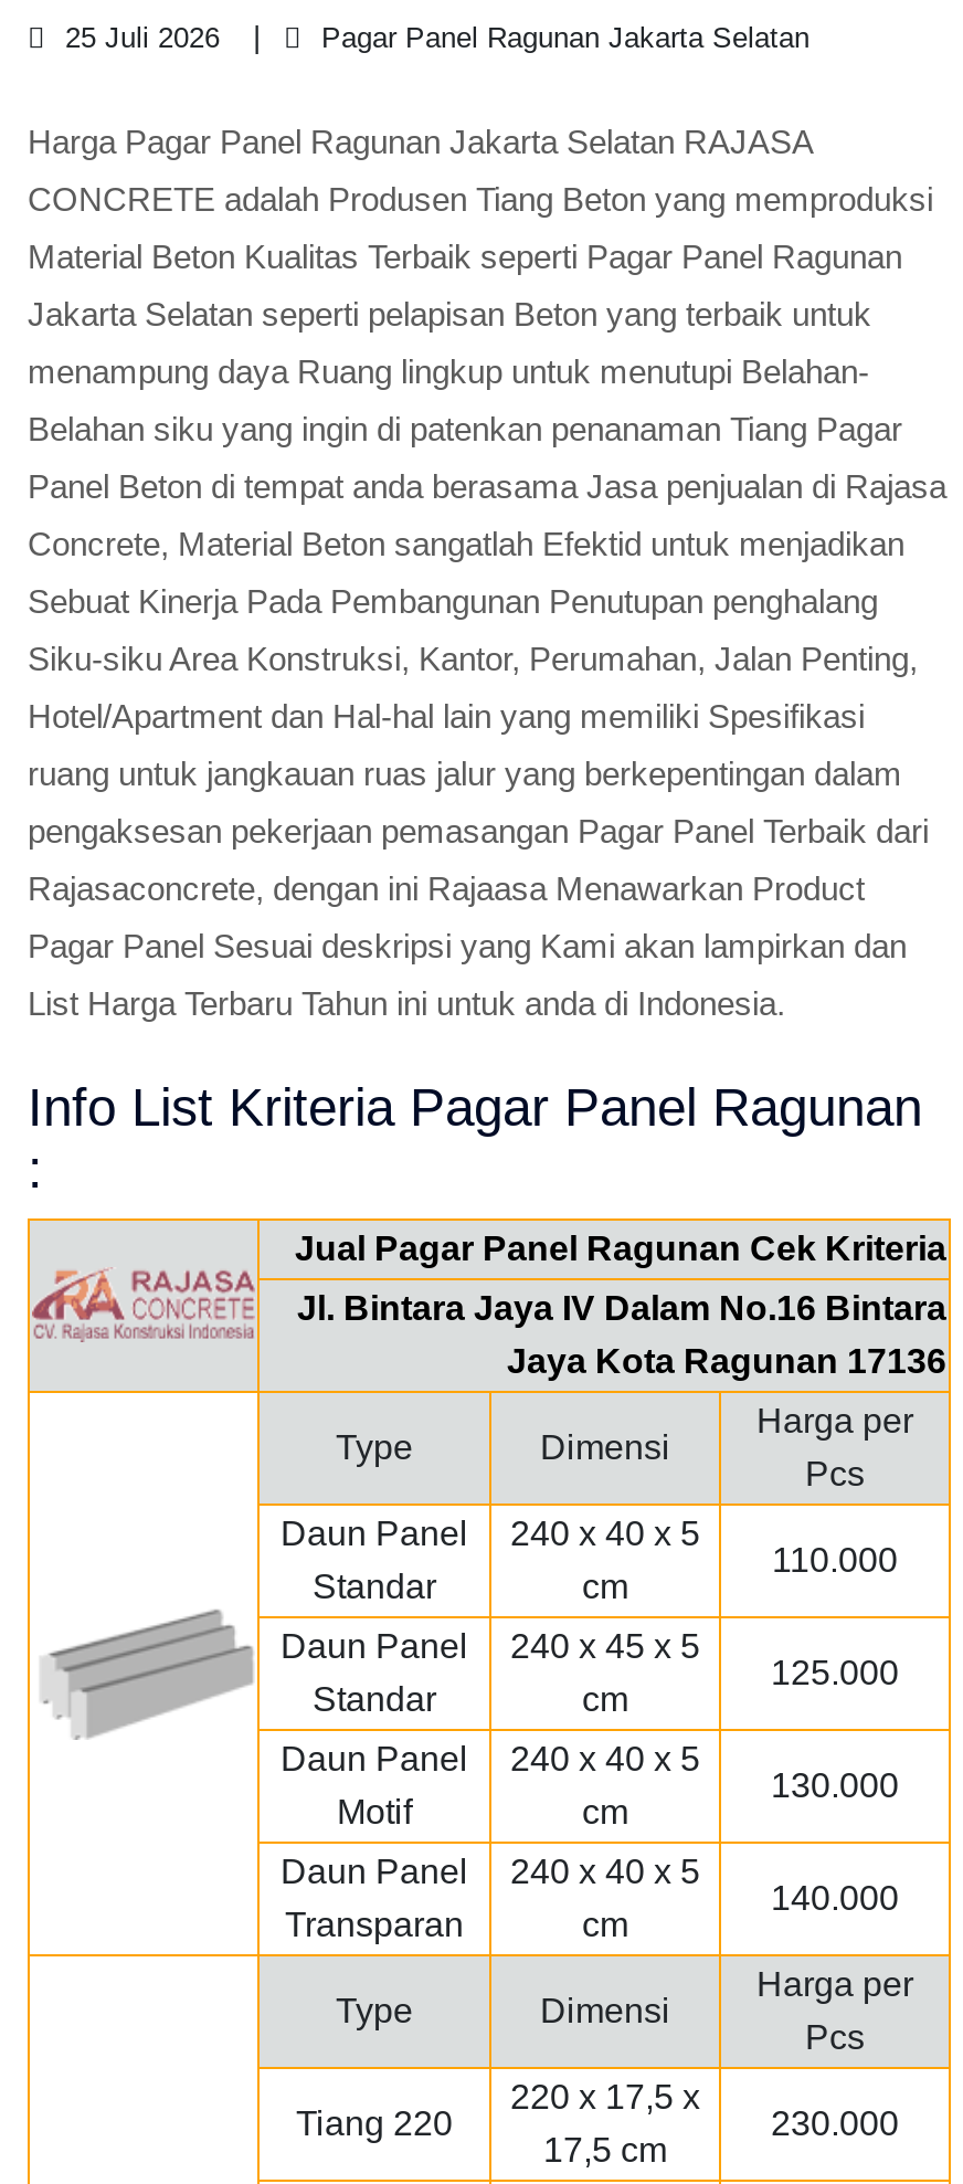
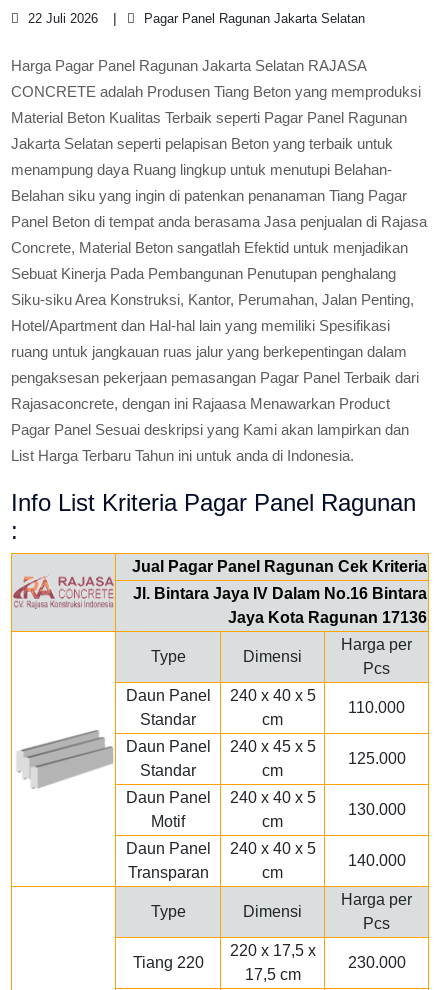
- 25 Juli 2026
+ 22 Juli 2026
